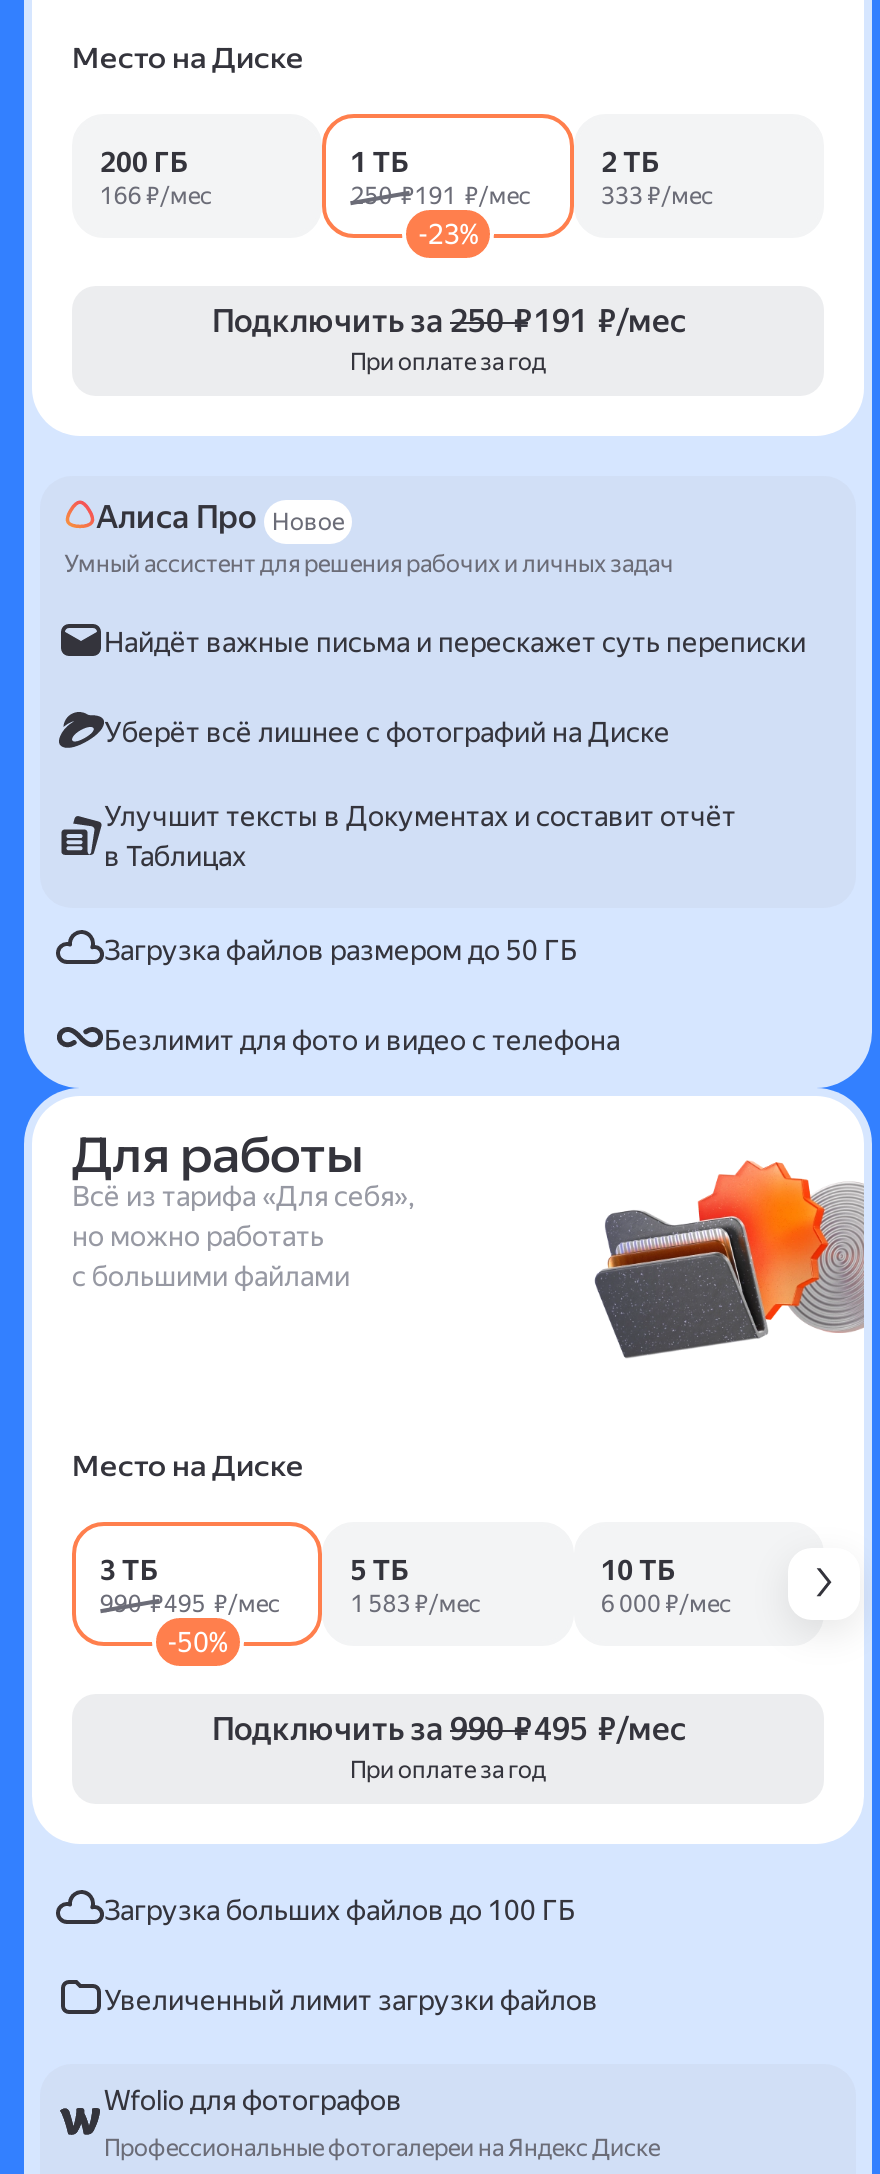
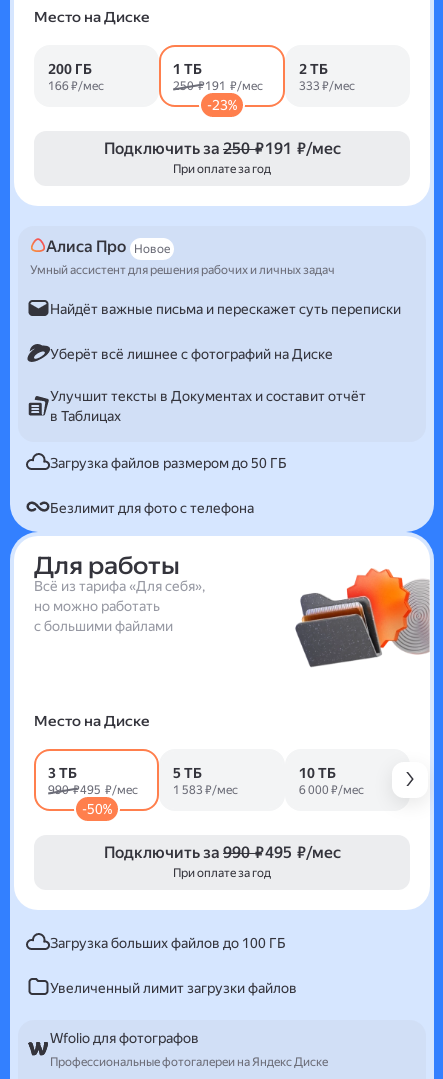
- Безлимит для фото и видео с телефона
+ Безлимит для фото с телефона
